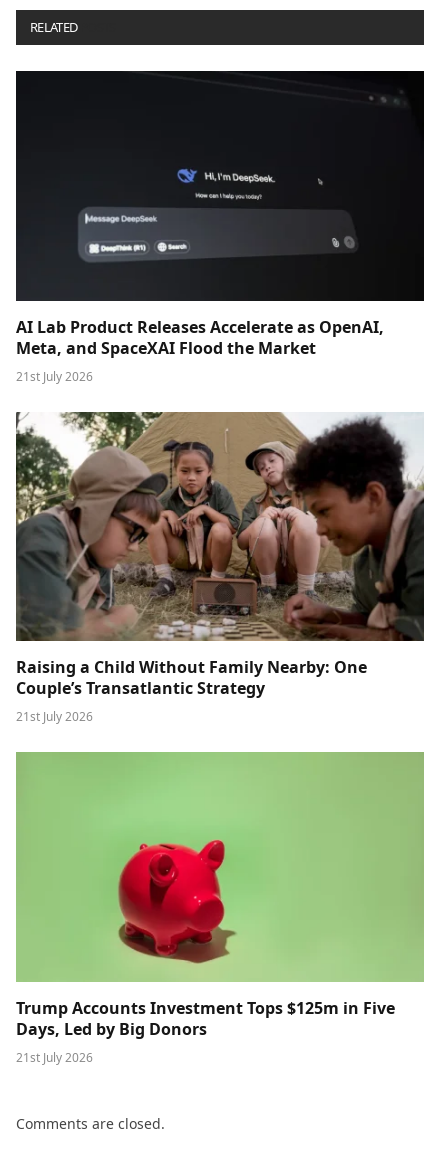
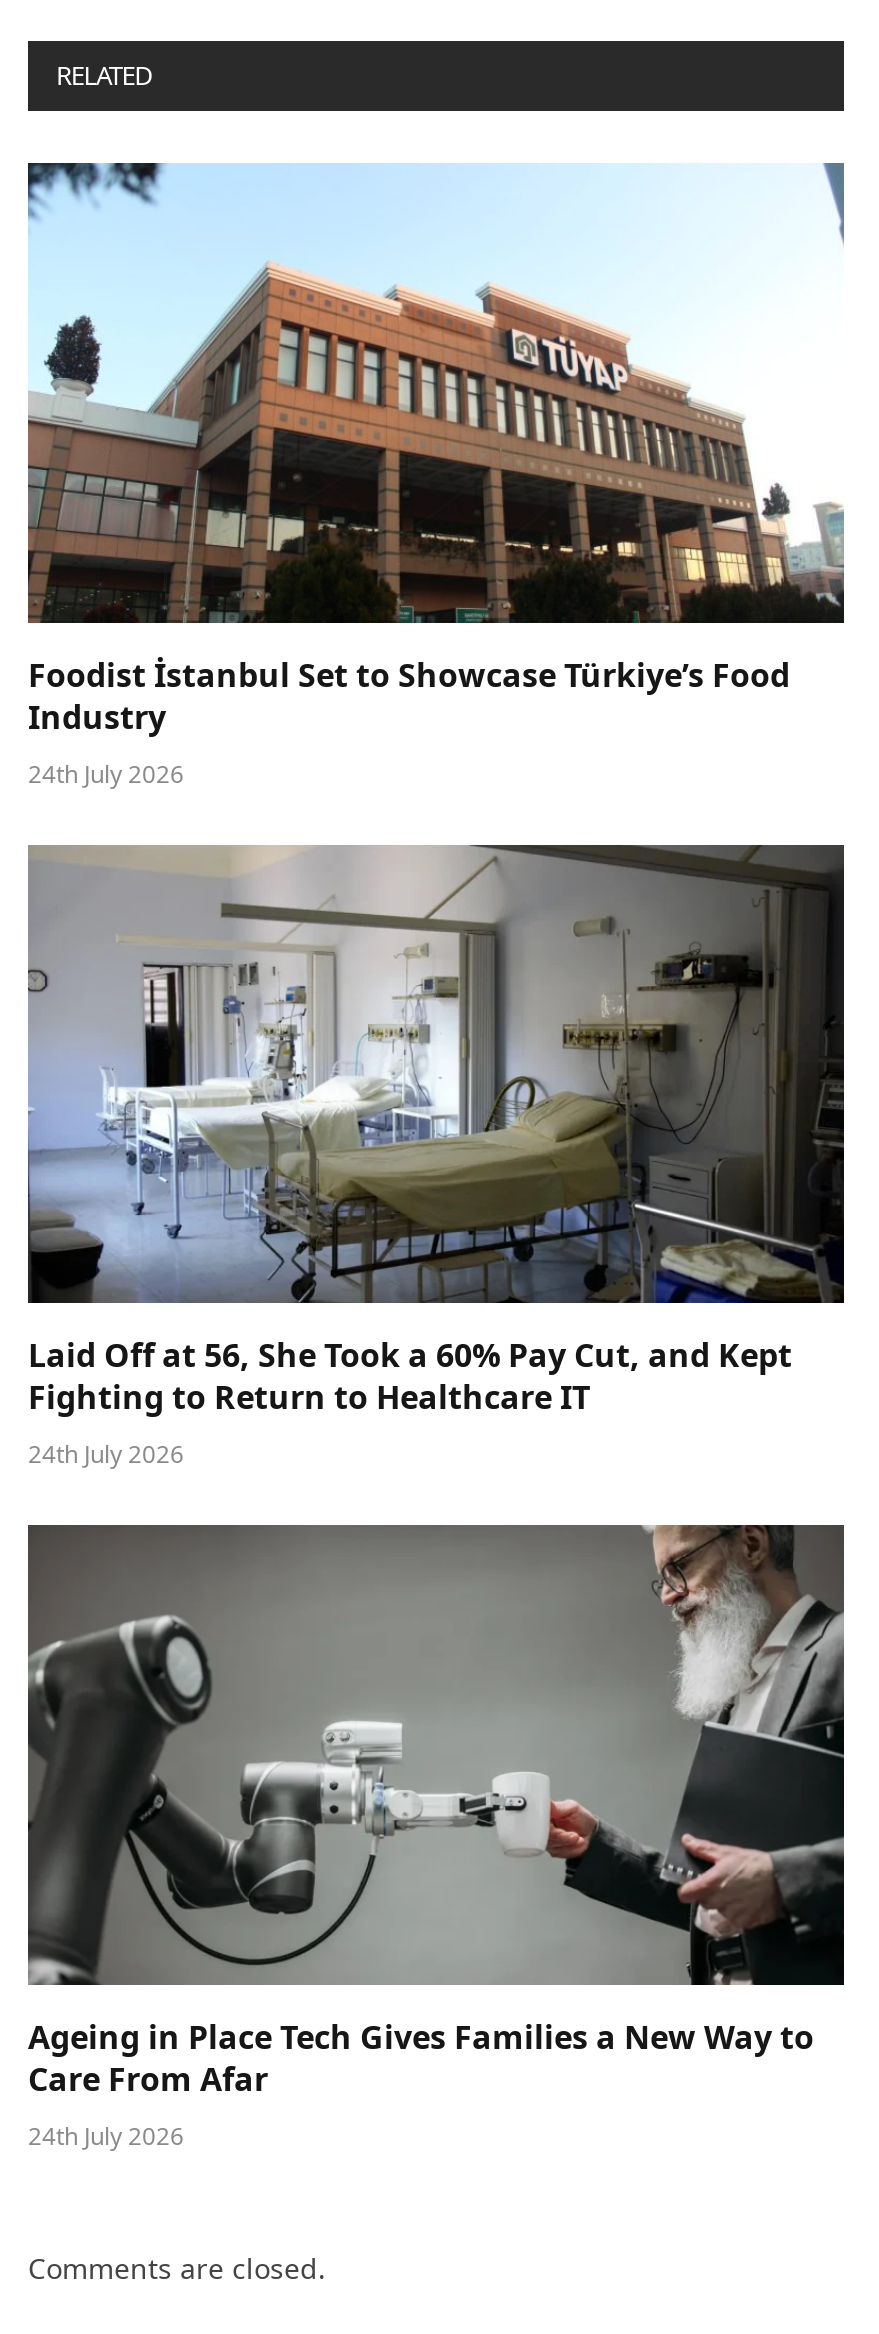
- [image]
- AI Lab Product Releases Accelerate as OpenAI,
- Meta, and SpaceXAI Flood the Market
- 21st July 2026
+ [image]
+ Foodist İstanbul Set to Showcase Türkiye’s Food
+ Industry
+ 24th July 2026

- [image]
- Raising a Child Without Family Nearby: One
- Couple’s Transatlantic Strategy
- 21st July 2026
+ [image]
+ Laid Off at 56, She Took a 60% Pay Cut, and Kept
+ Fighting to Return to Healthcare IT
+ 24th July 2026

- [image]
- Trump Accounts Investment Tops $125m in Five
- Days, Led by Big Donors
- 21st July 2026
+ [image]
+ Ageing in Place Tech Gives Families a New Way to
+ Care From Afar
+ 24th July 2026
